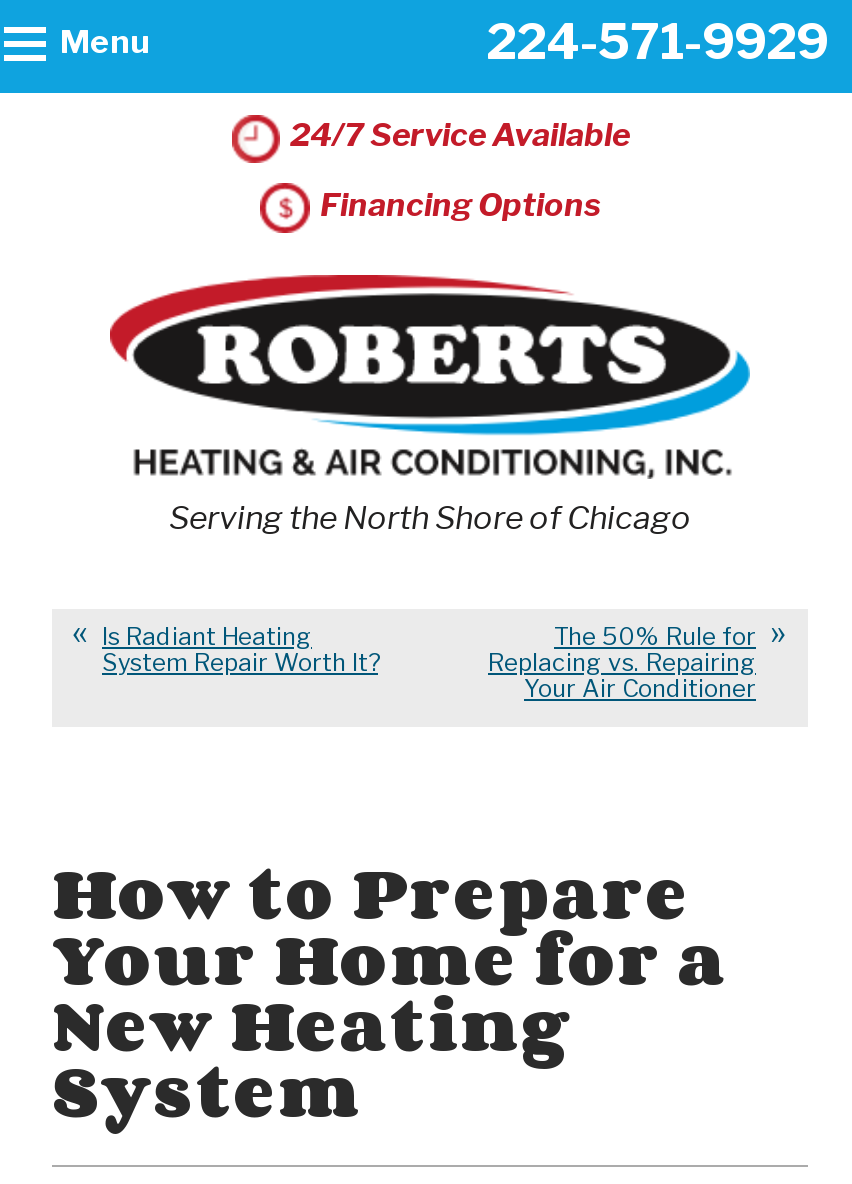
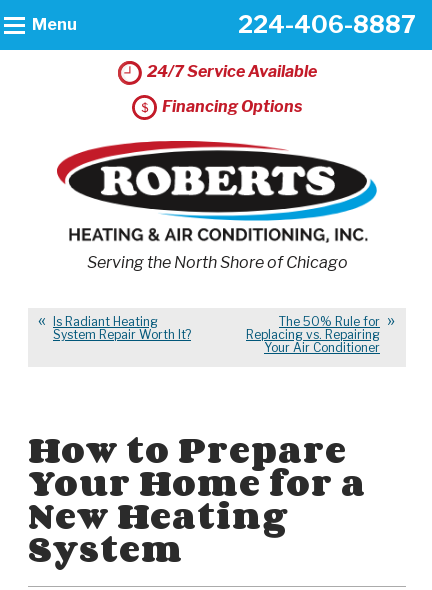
- 224-571-9929
+ 224-406-8887
